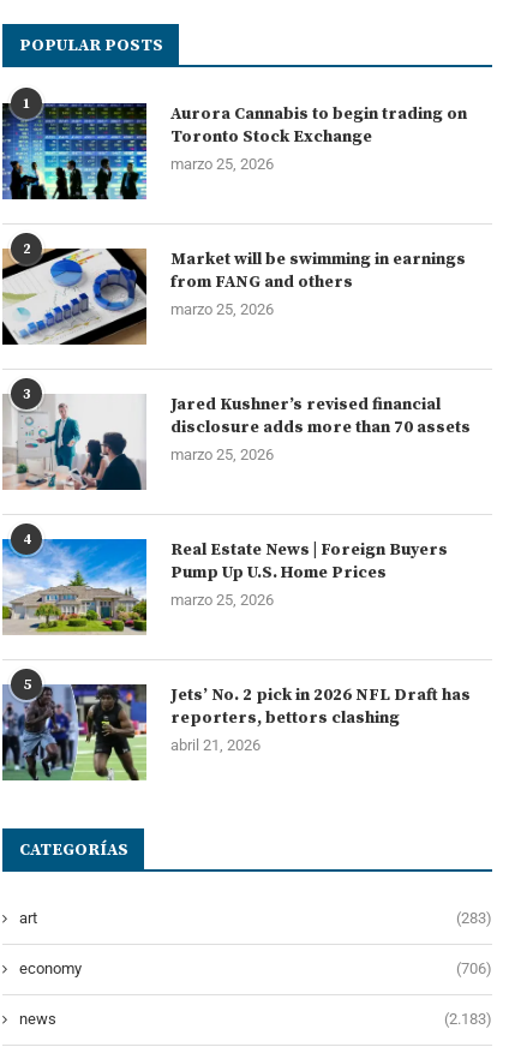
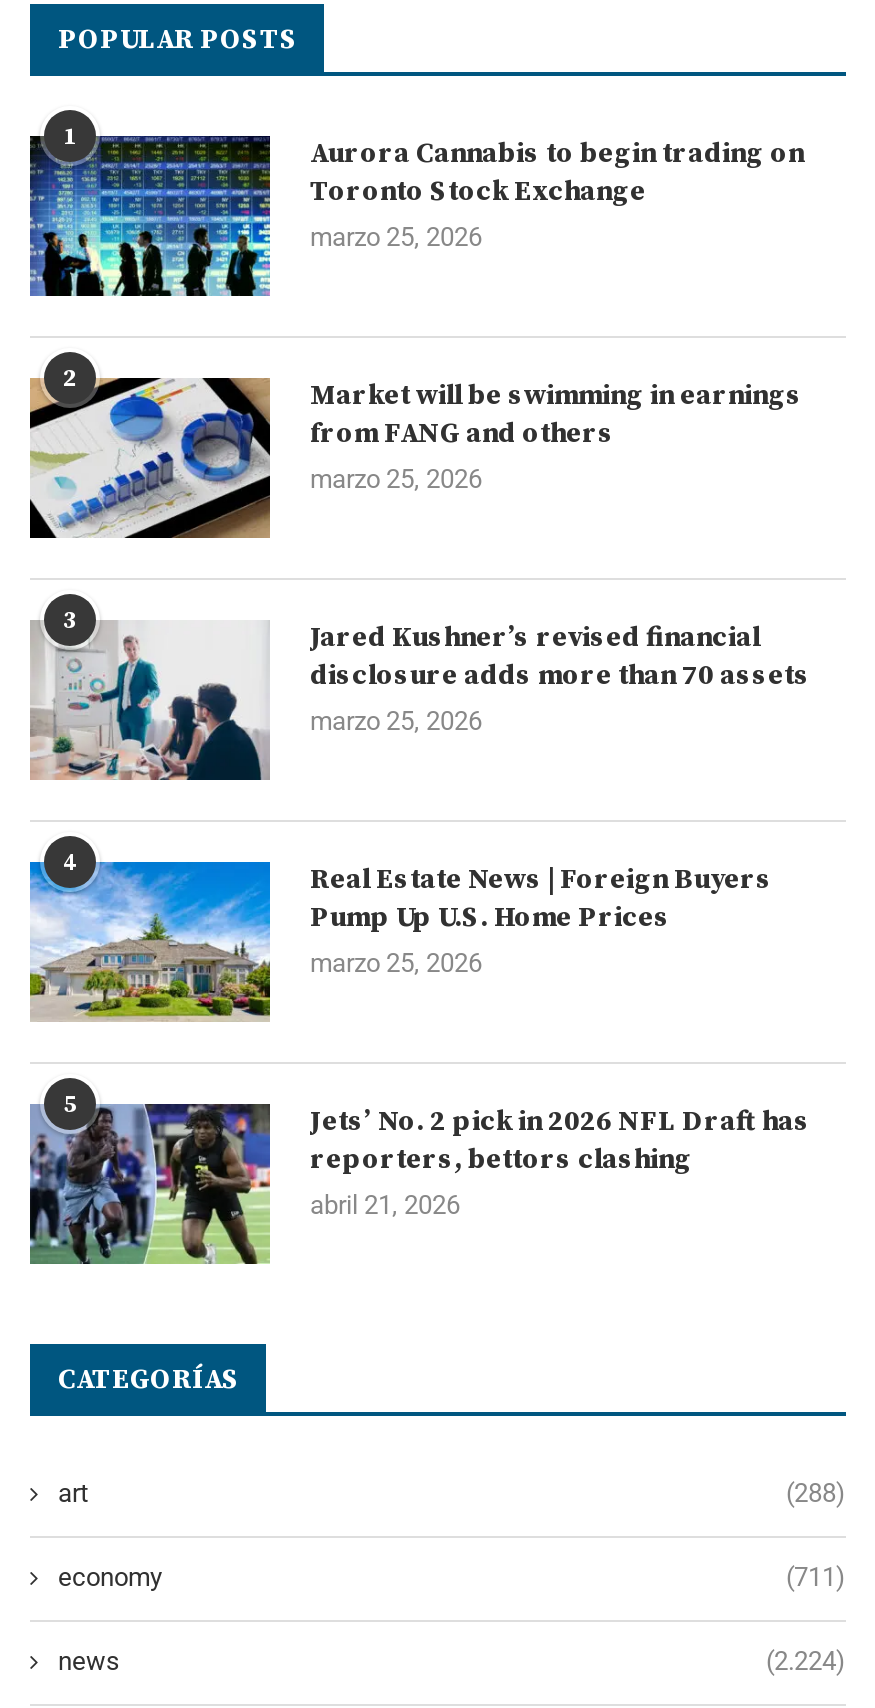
- (283)
+ (288)

- (706)
+ (711)

- (2.183)
+ (2.224)
